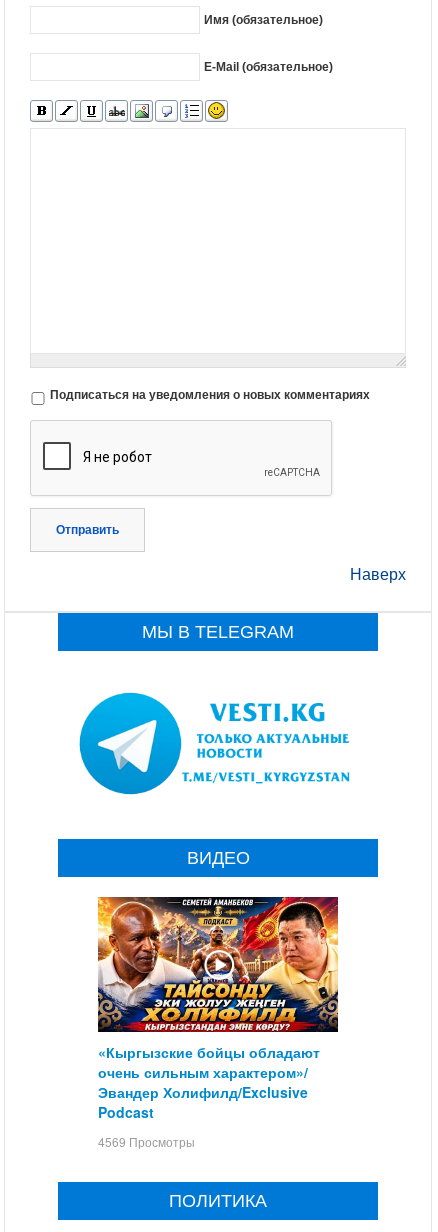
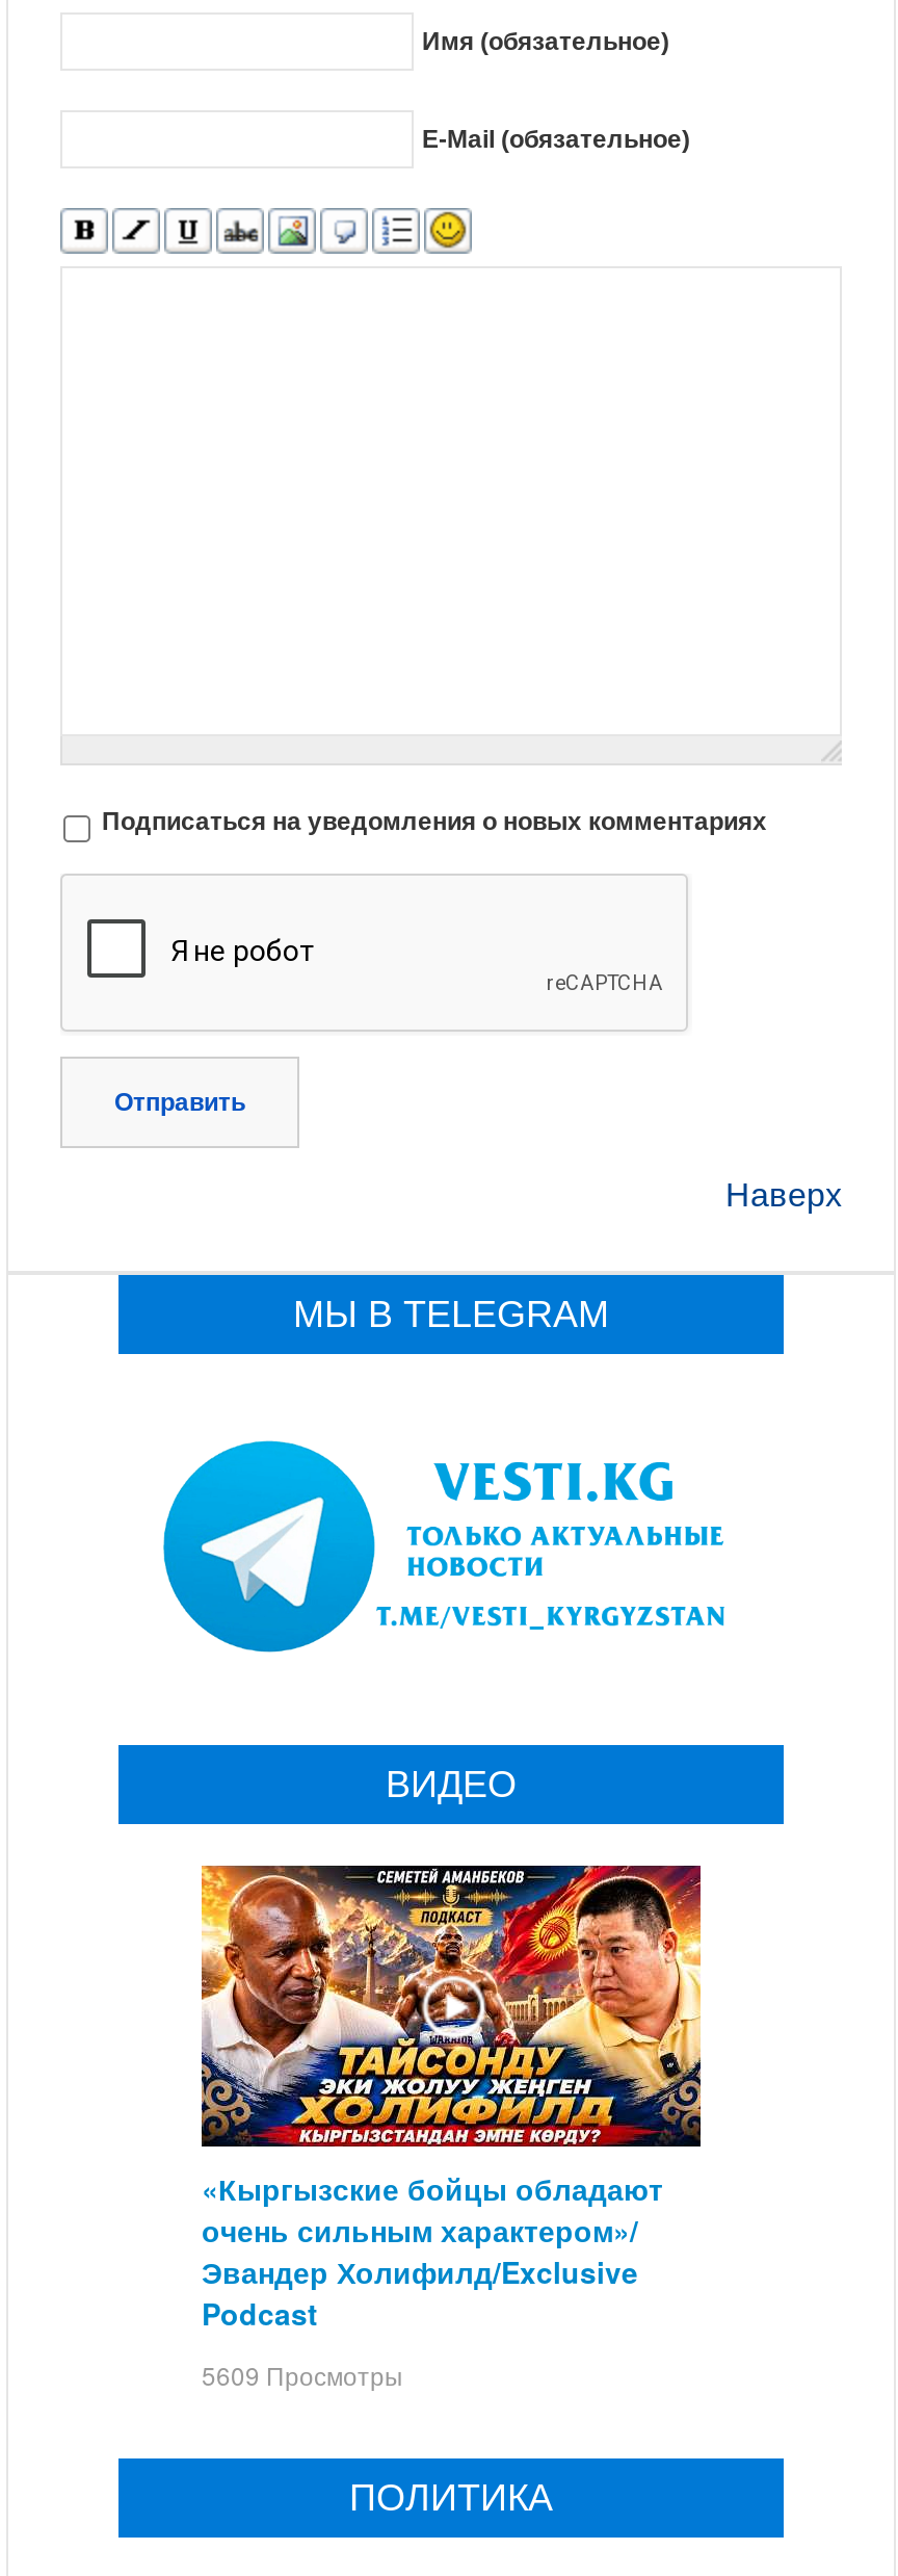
- 4569 Просмотры
+ 5609 Просмотры
